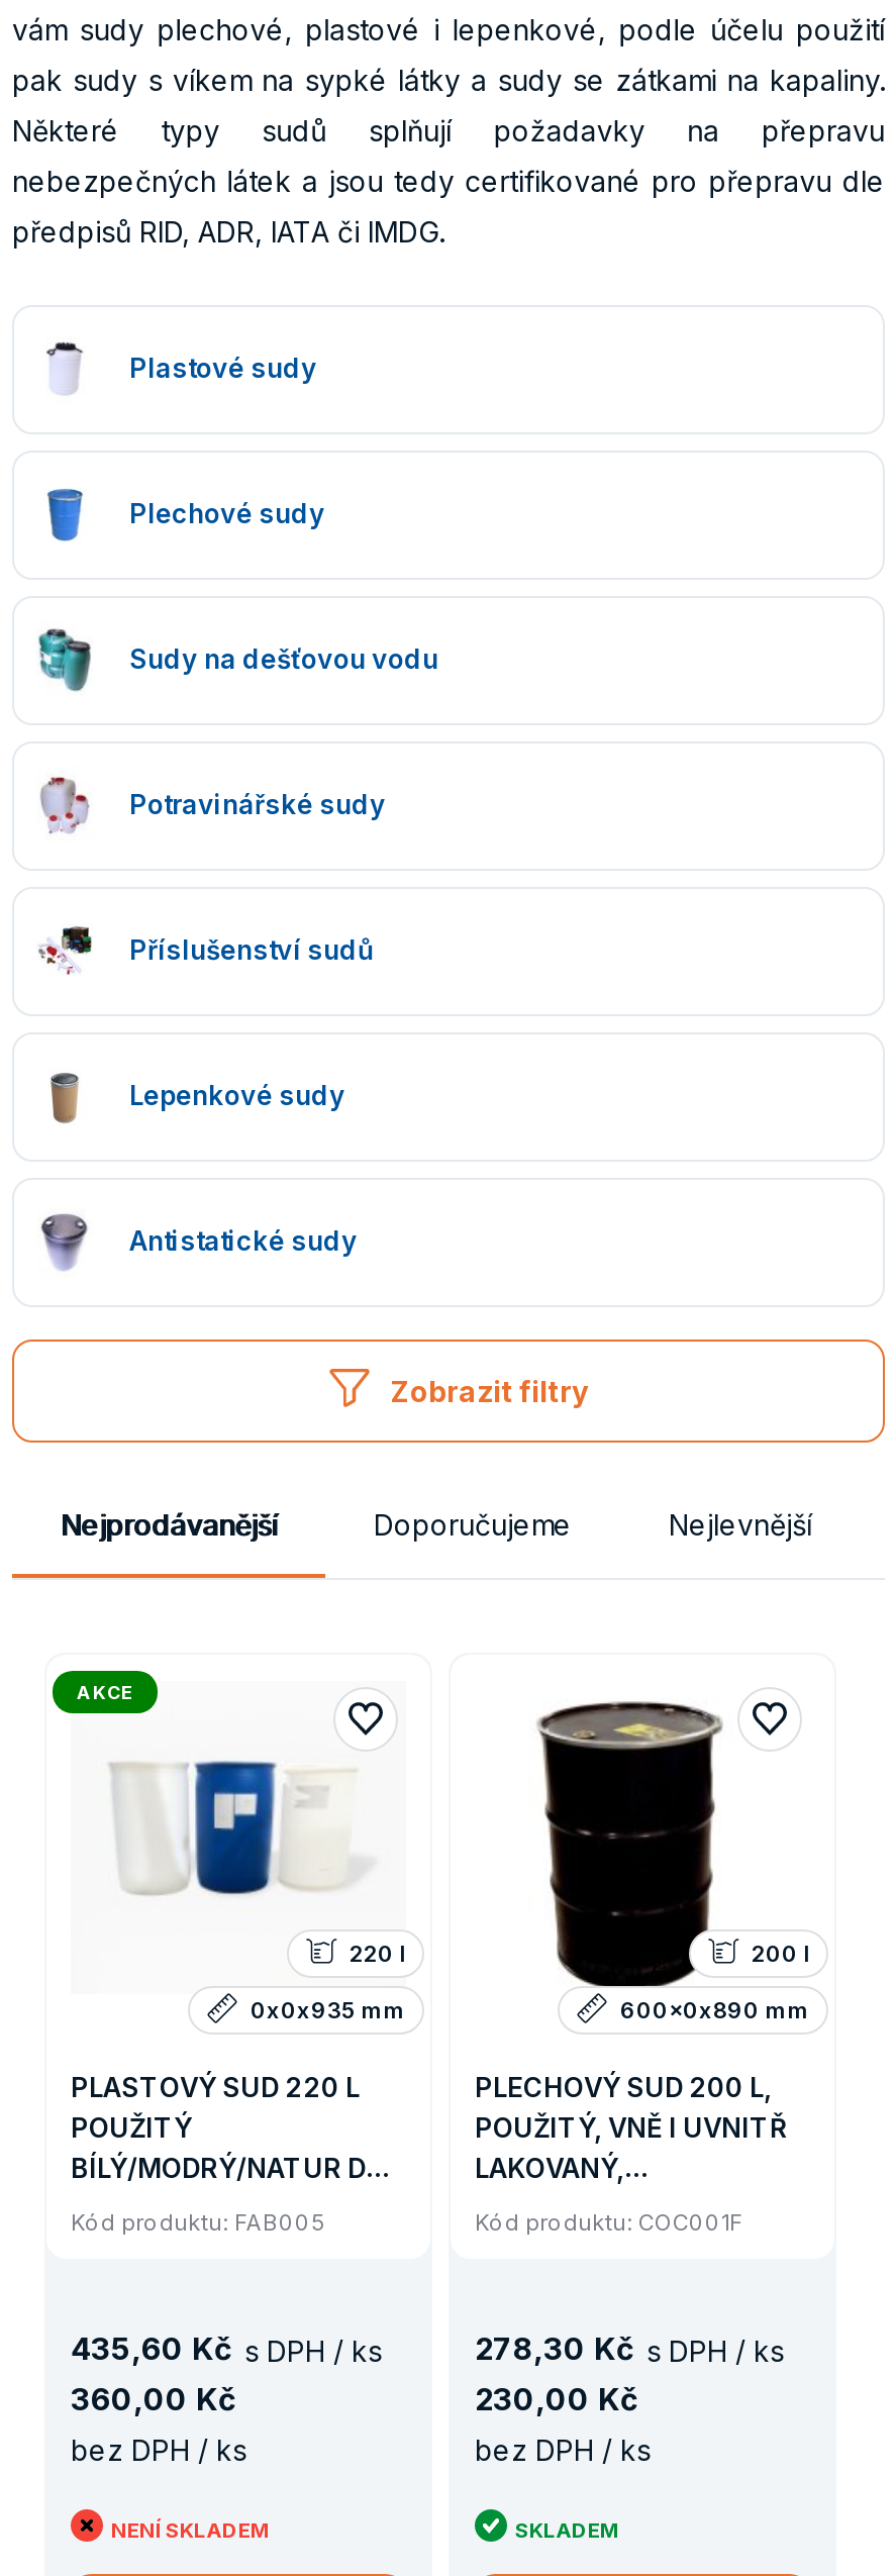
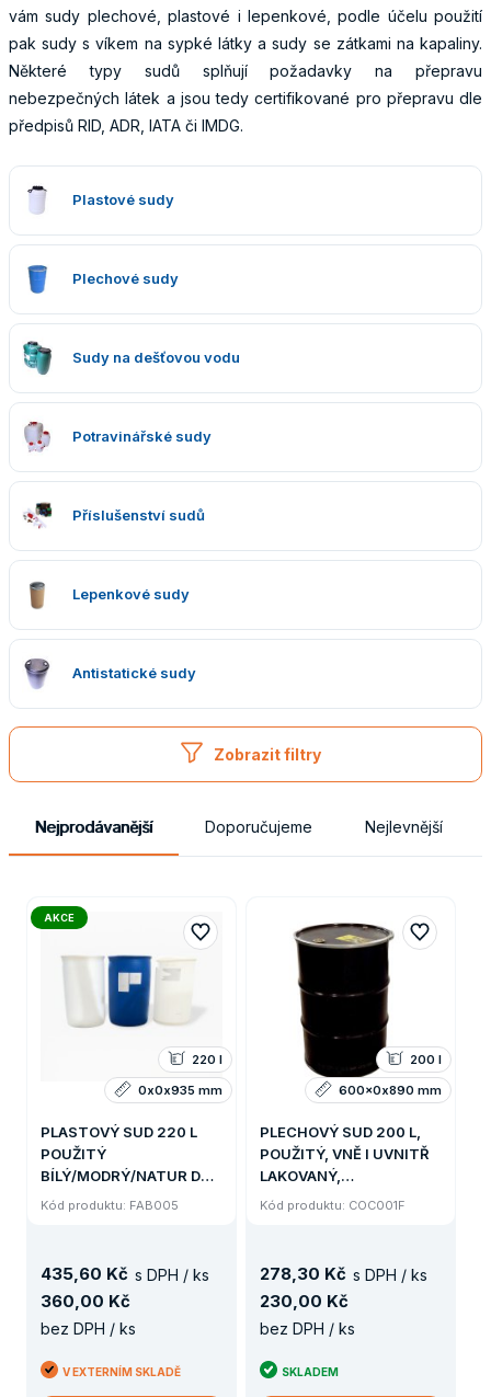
- NENÍ SKLADEM
+ V EXTERNÍM SKLADĚ
